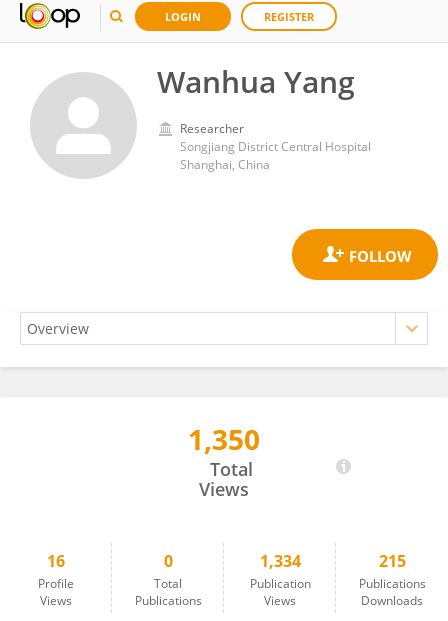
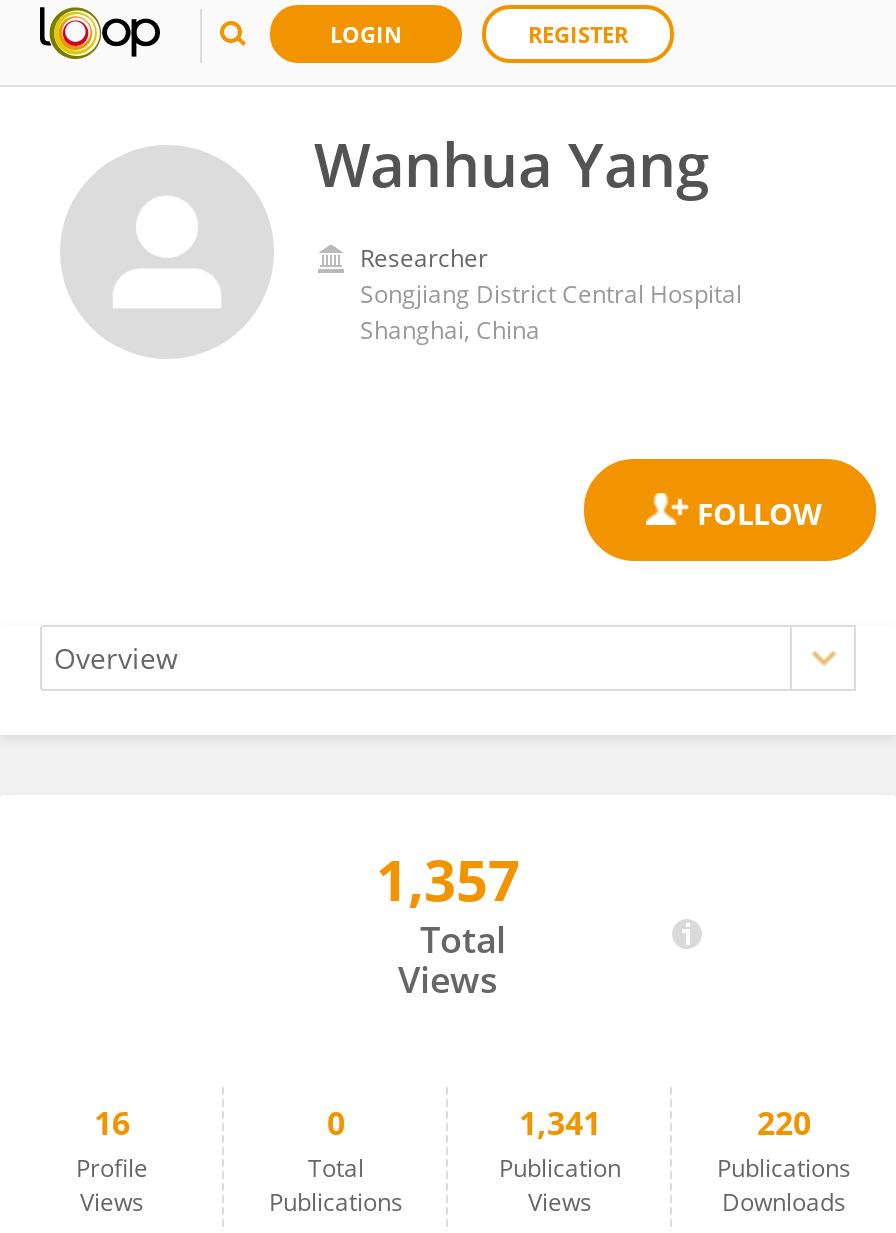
- 1,350
+ 1,357

- 1,334
+ 1,341

- 215
+ 220
